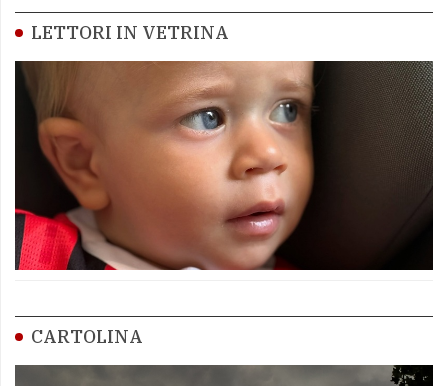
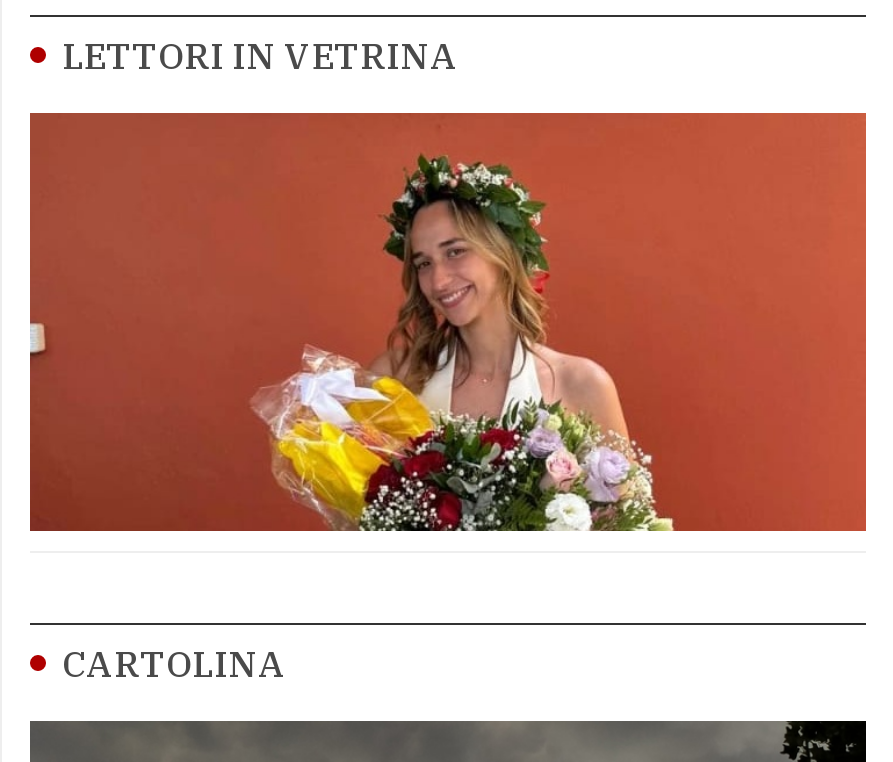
- [image]
+ [image]
